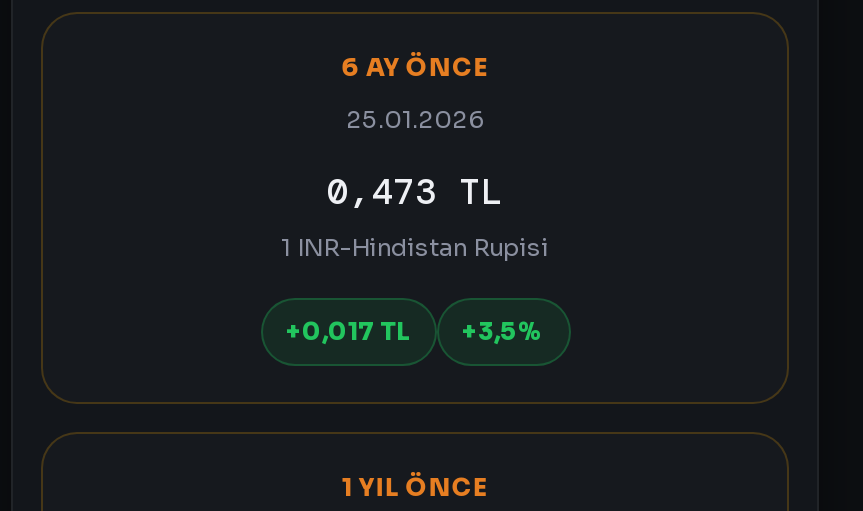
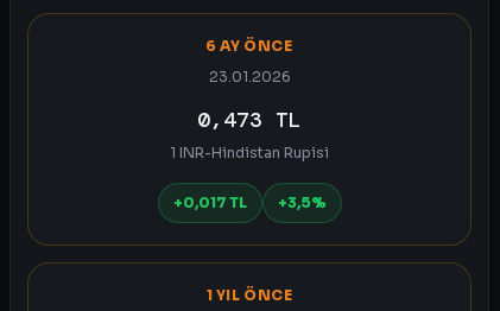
- 25.01.2026
+ 23.01.2026
